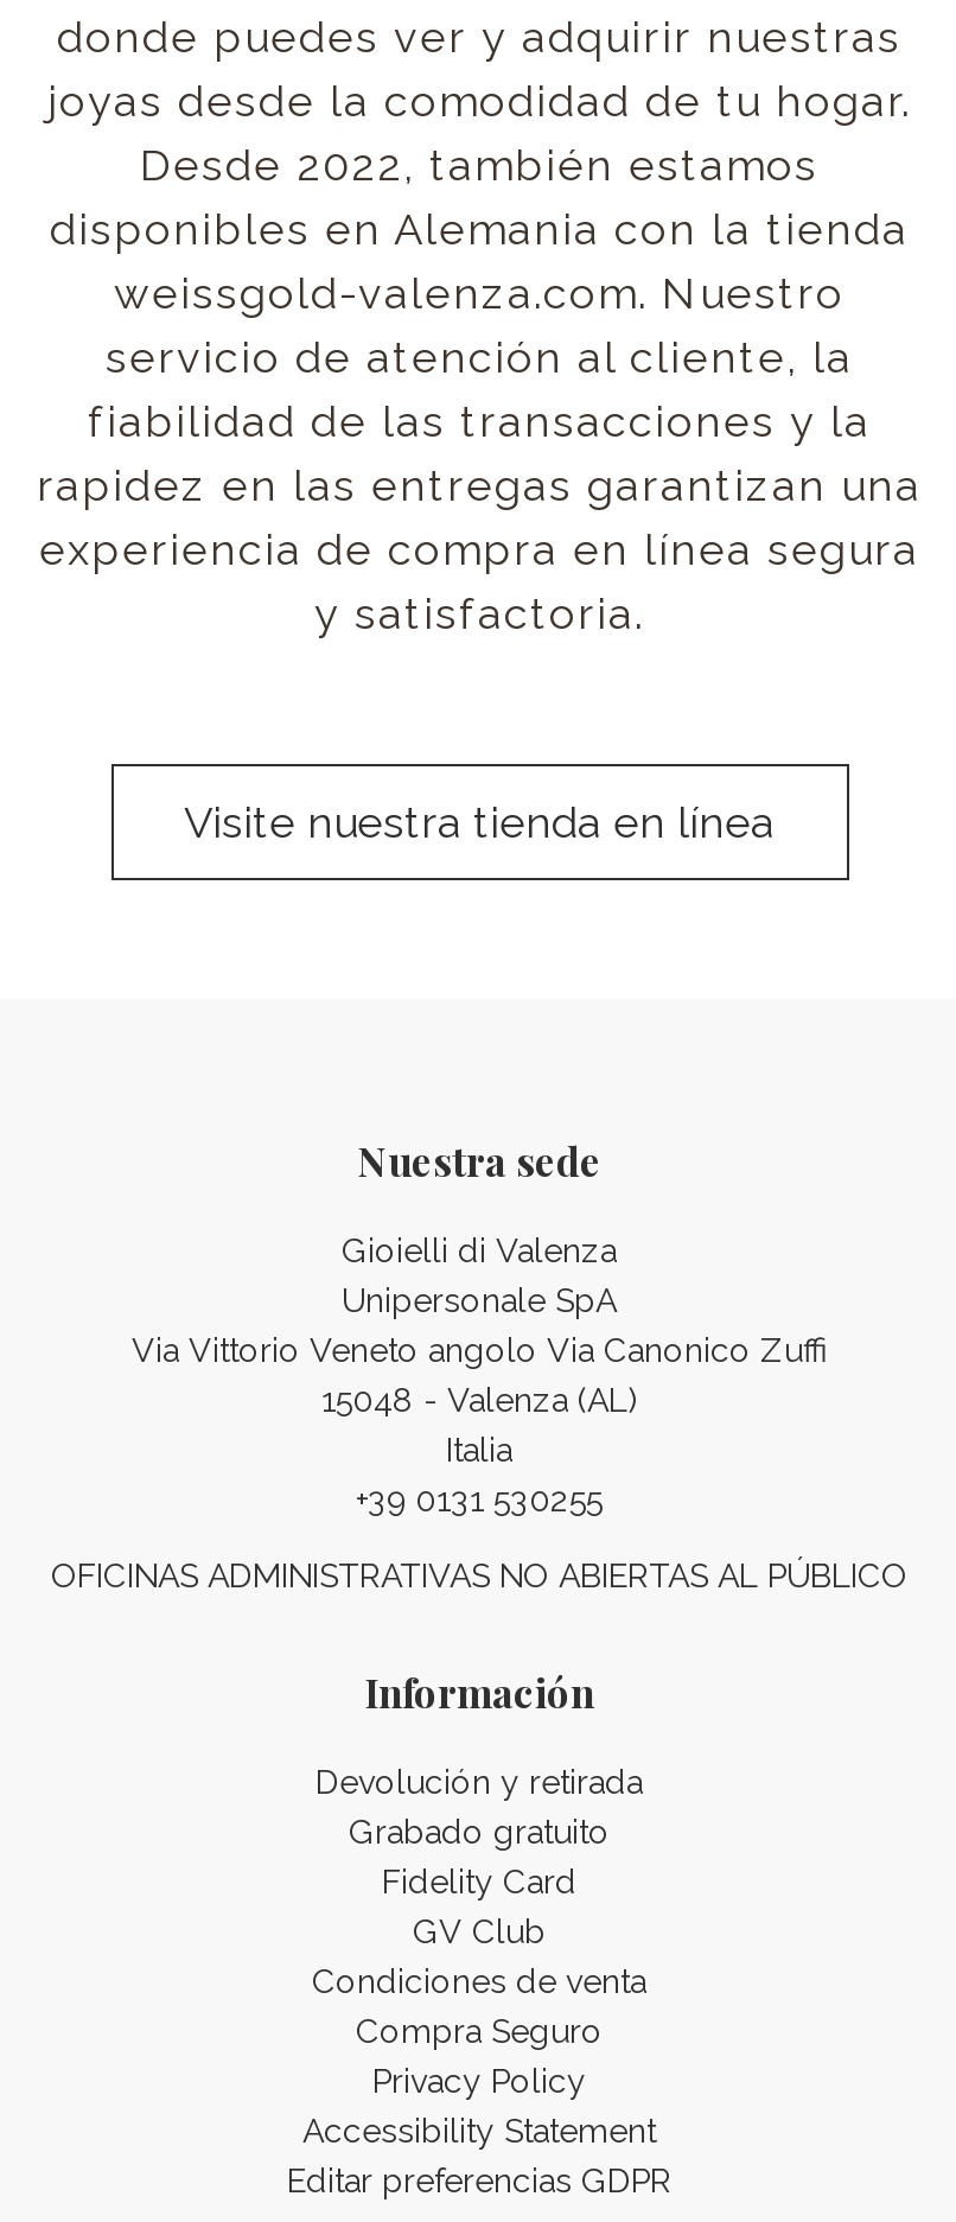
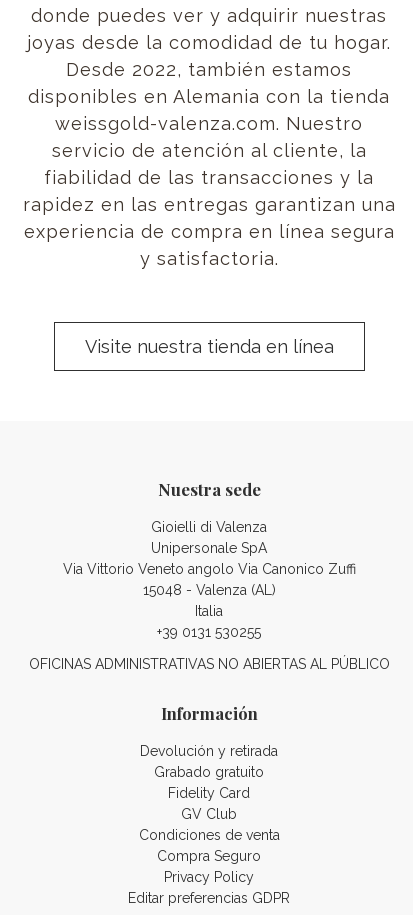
- Accessibility Statement
